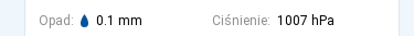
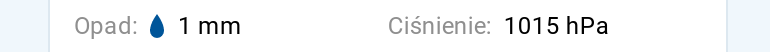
- Opad: 0.1 mm
+ Opad: 1 mm

- Ciśnienie: 1007 hPa
+ Ciśnienie: 1015 hPa
